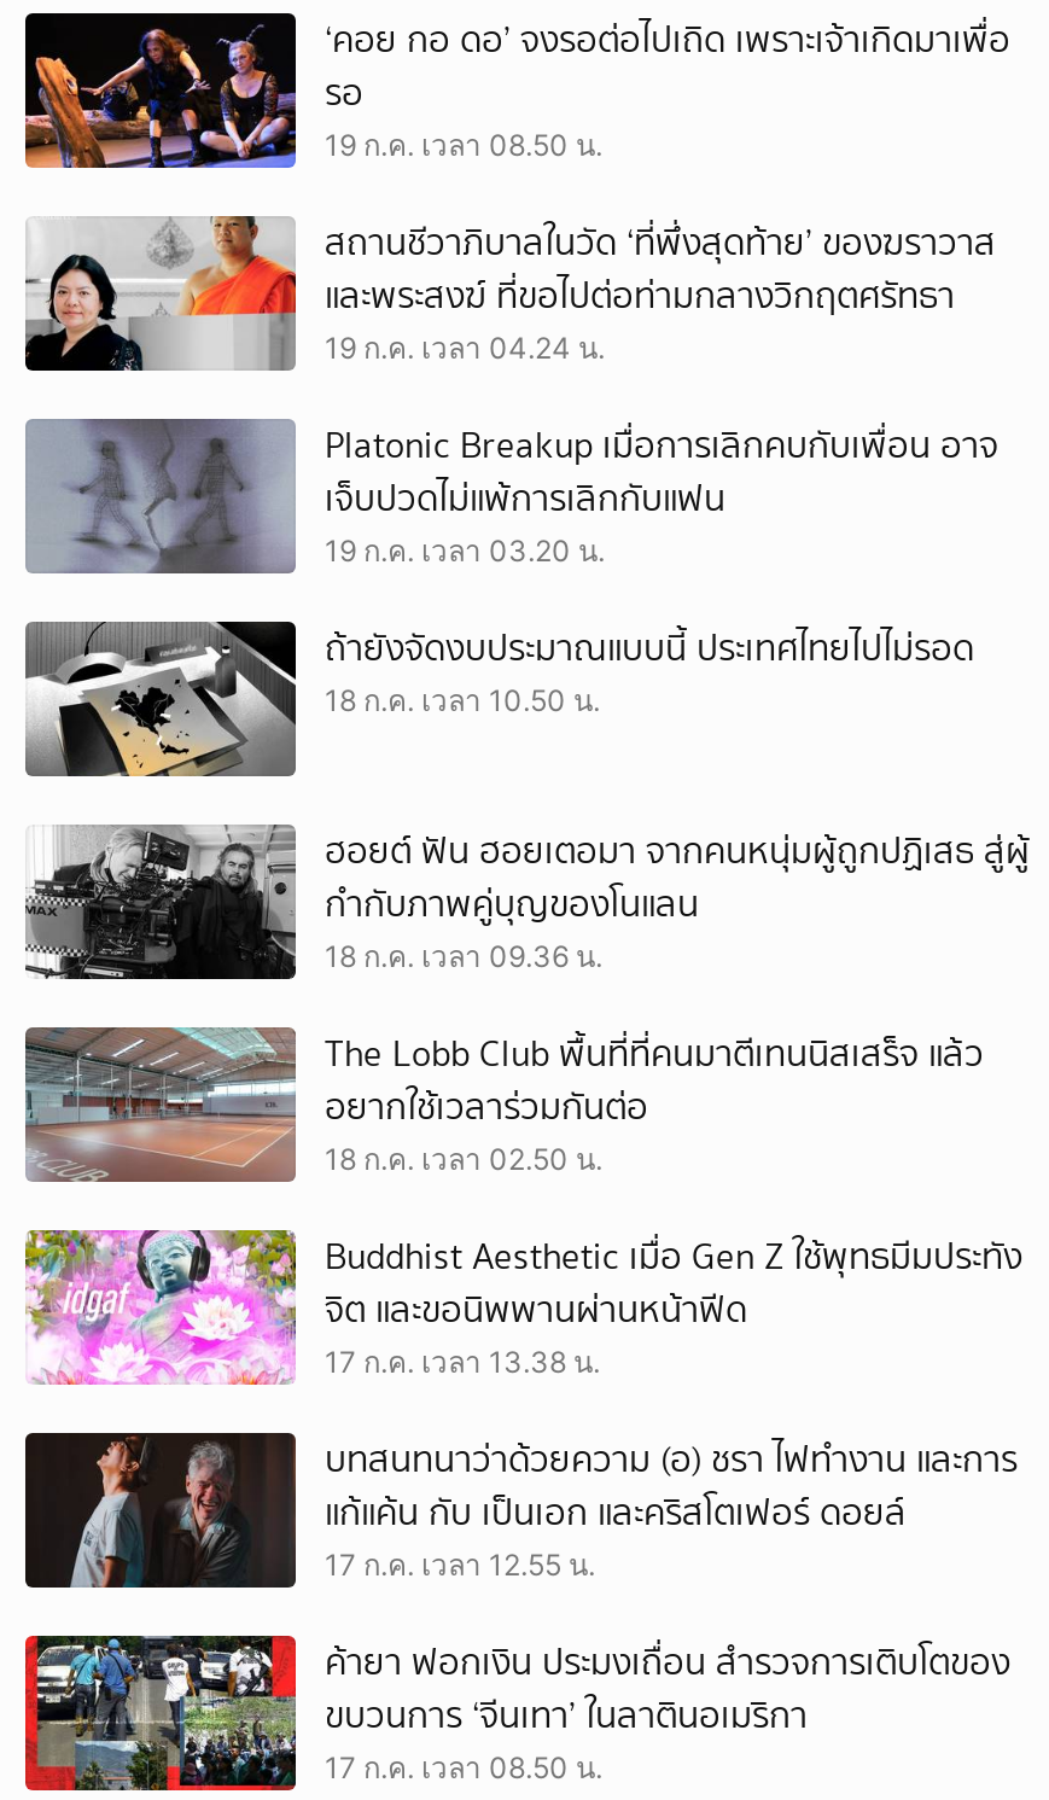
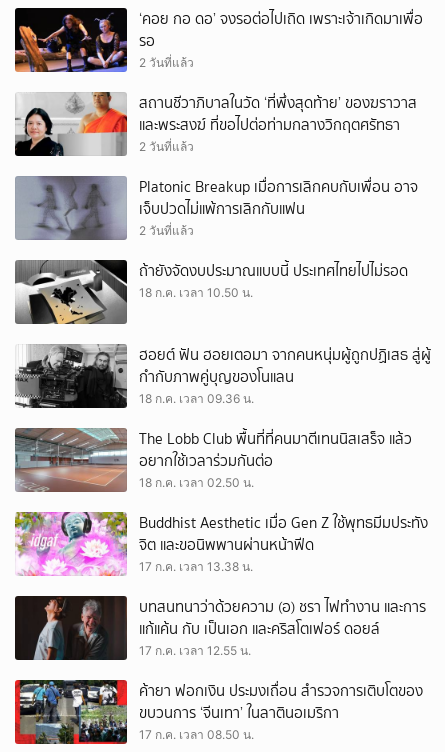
- 19 ก.ค. เวลา 08.50 น.
+ 2 วันที่แล้ว

- 19 ก.ค. เวลา 04.24 น.
+ 2 วันที่แล้ว

- 19 ก.ค. เวลา 03.20 น.
+ 2 วันที่แล้ว
